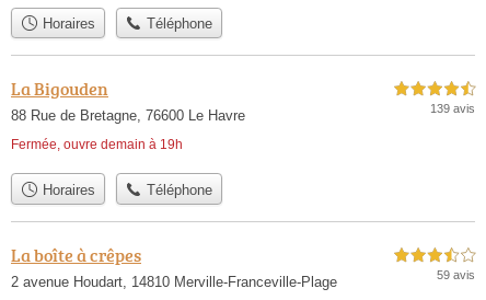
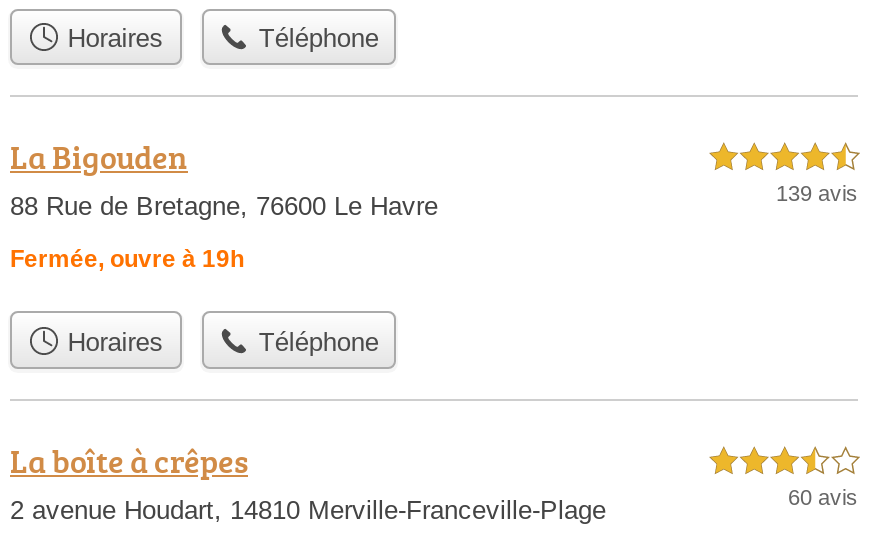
- Fermée, ouvre demain à 19h
+ Fermée, ouvre à 19h

- 59 avis
+ 60 avis
